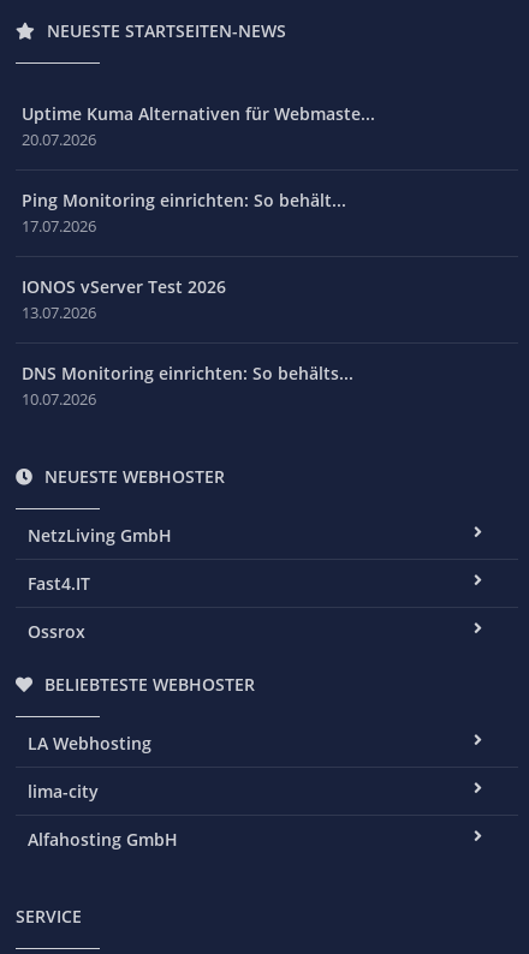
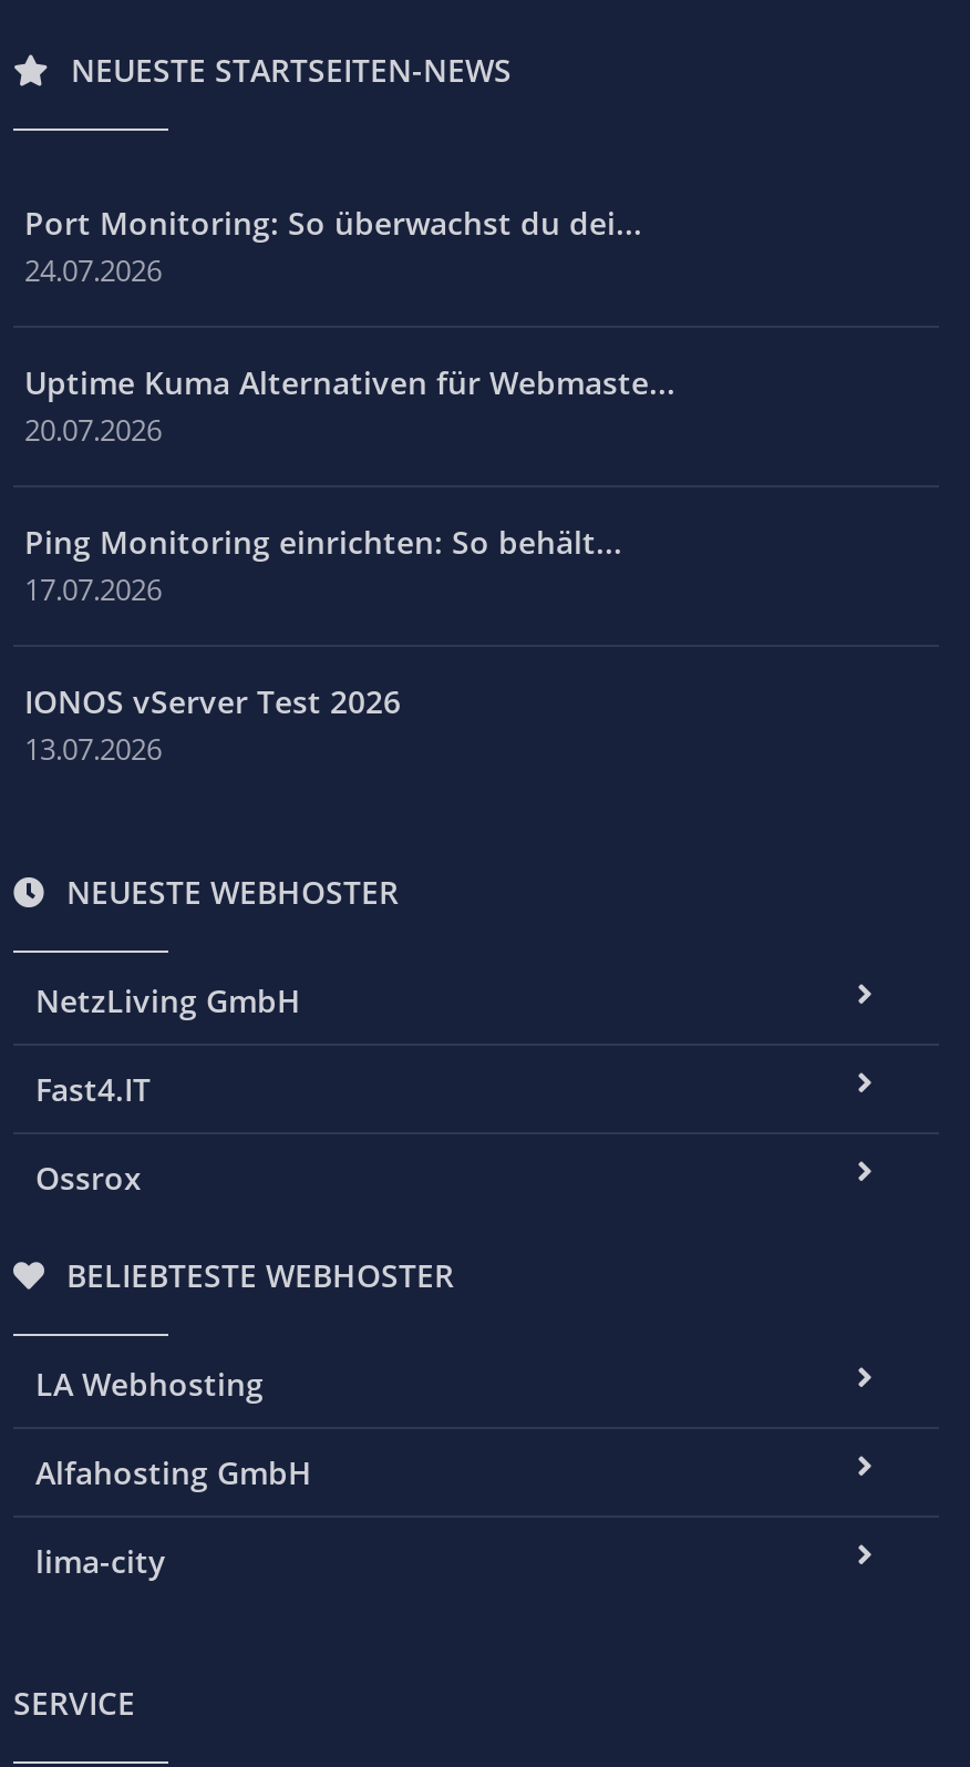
+ Port Monitoring: So überwachst du dei...
+ 24.07.2026

moved down: Uptime Kuma Alternativen für Webmaste... | 20.07.2026 | Ping Monitoring einrichten: So behält... | 17.07.2026 | IONOS vServer Test 2026 | 13.07.2026

- DNS Monitoring einrichten: So behälts...
- 10.07.2026

moved down: lima-city

moved up: Alfahosting GmbH
